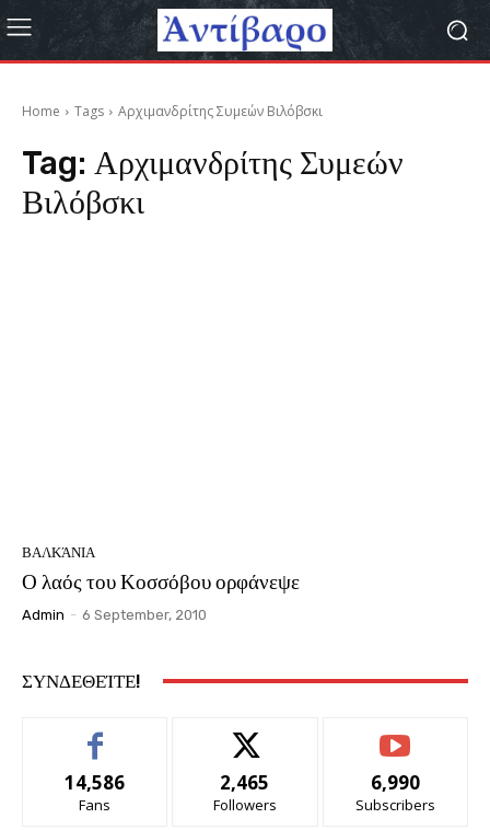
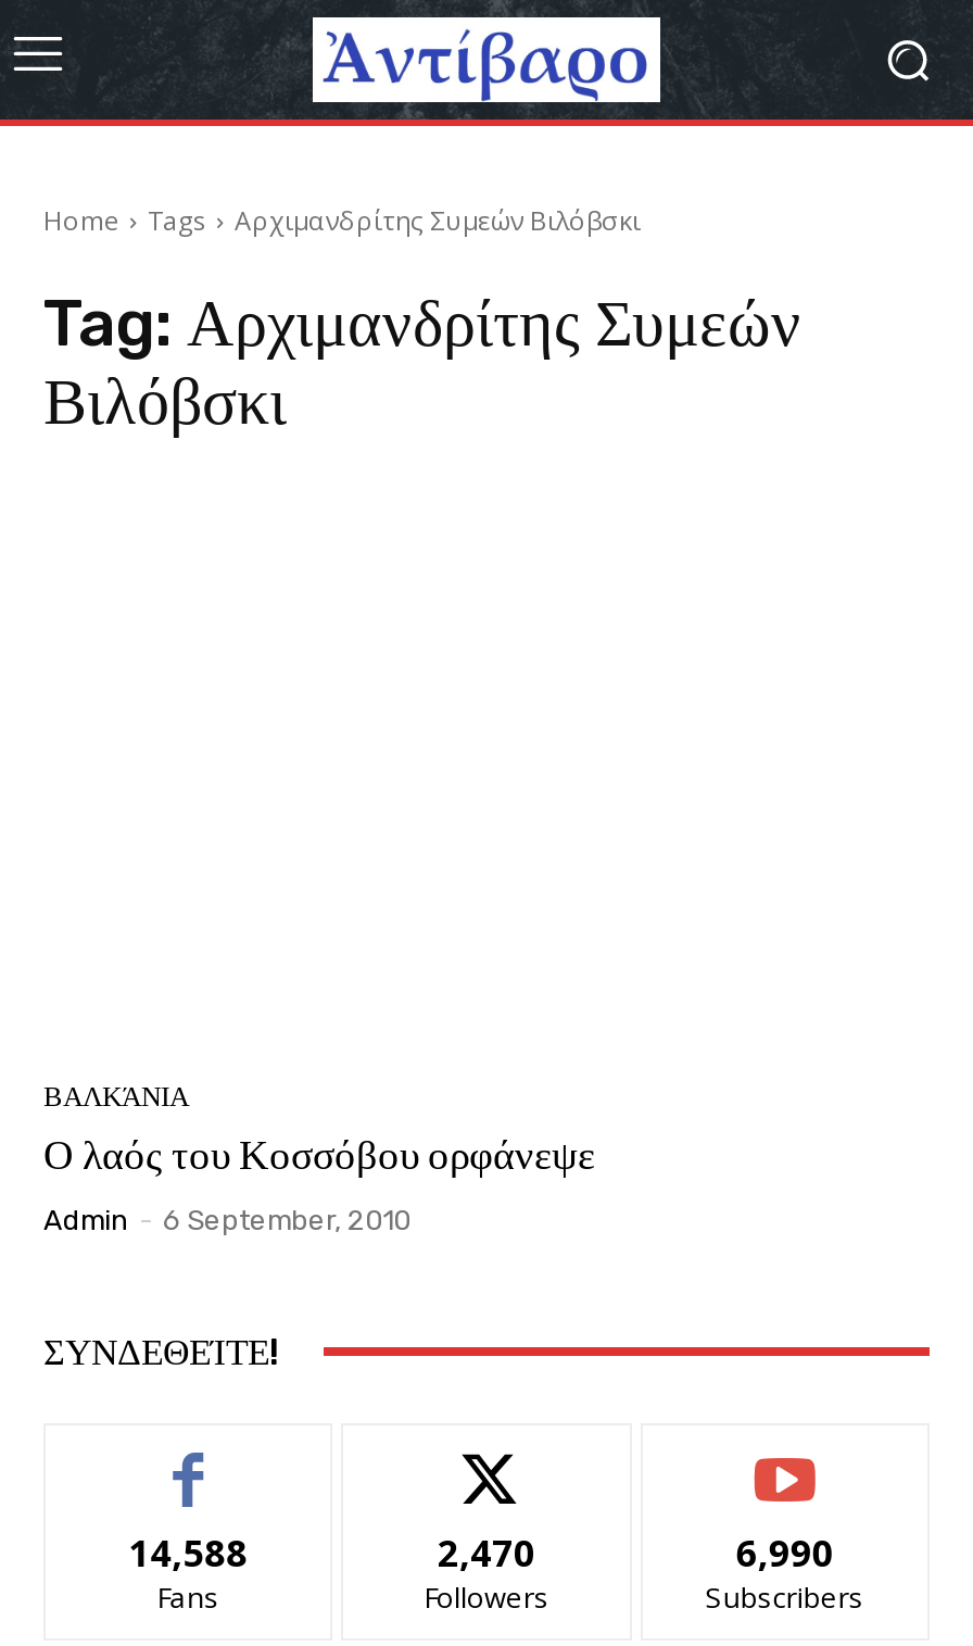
- 14,586
+ 14,588

- 2,465
+ 2,470
